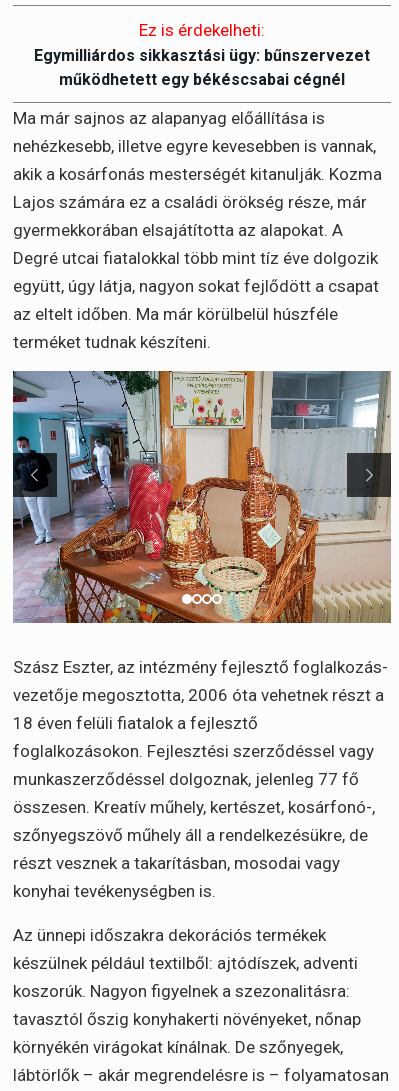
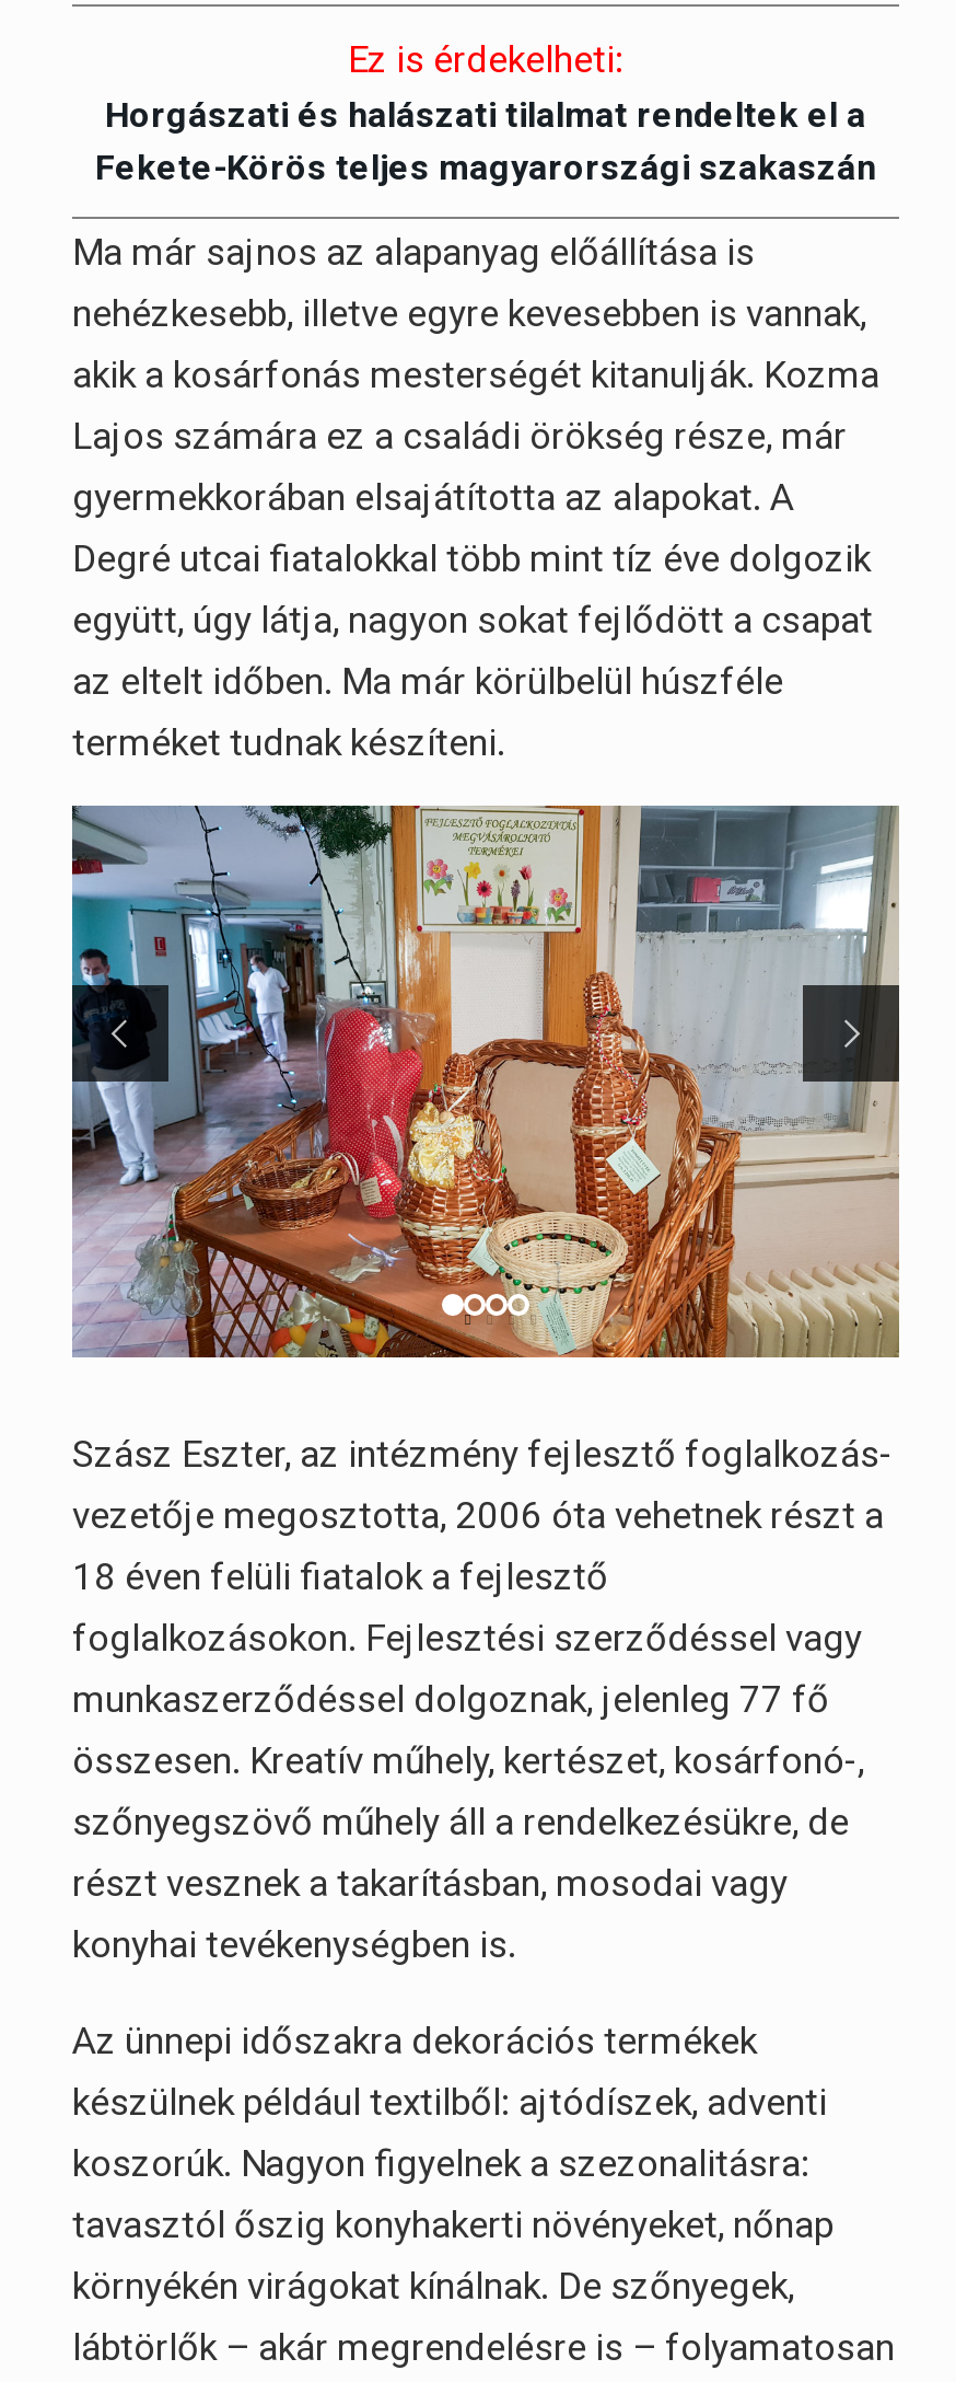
- Egymilliárdos sikkasztási ügy: bűnszervezet
- működhetett egy békéscsabai cégnél
+ Horgászati és halászati tilalmat rendeltek el a
+ Fekete-Körös teljes magyarországi szakaszán
